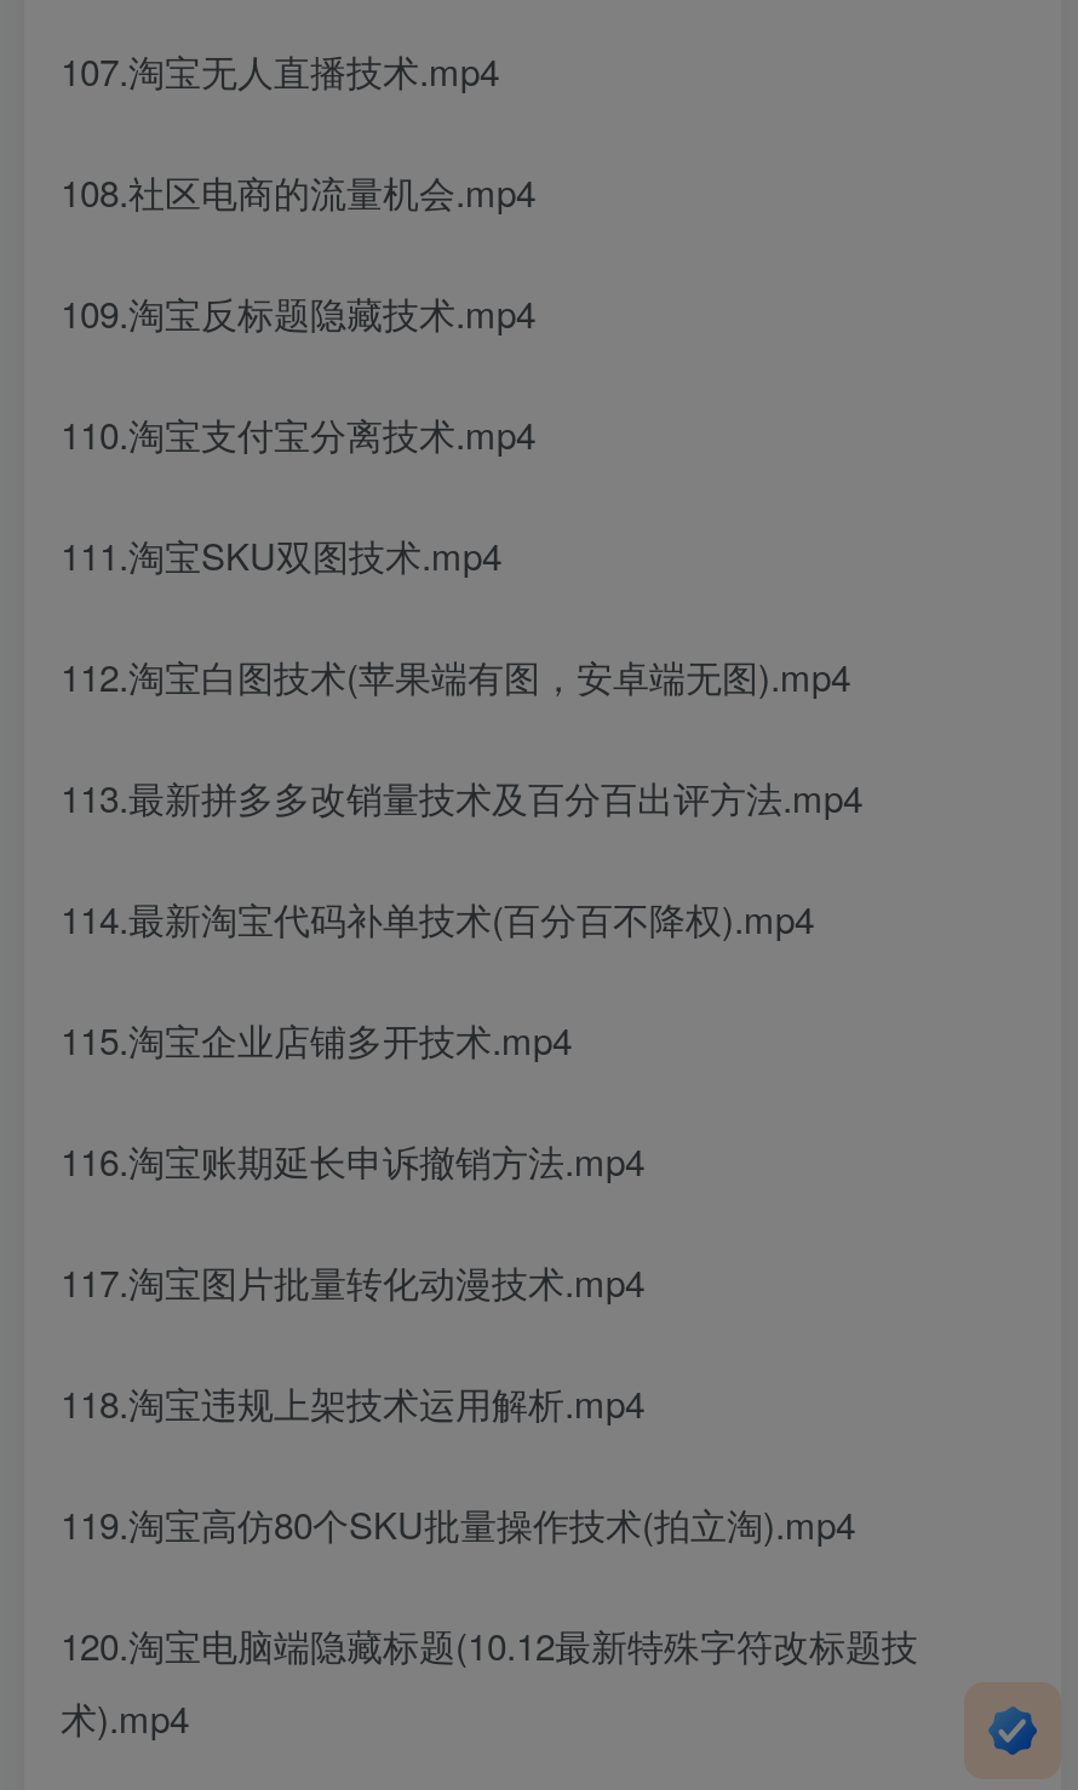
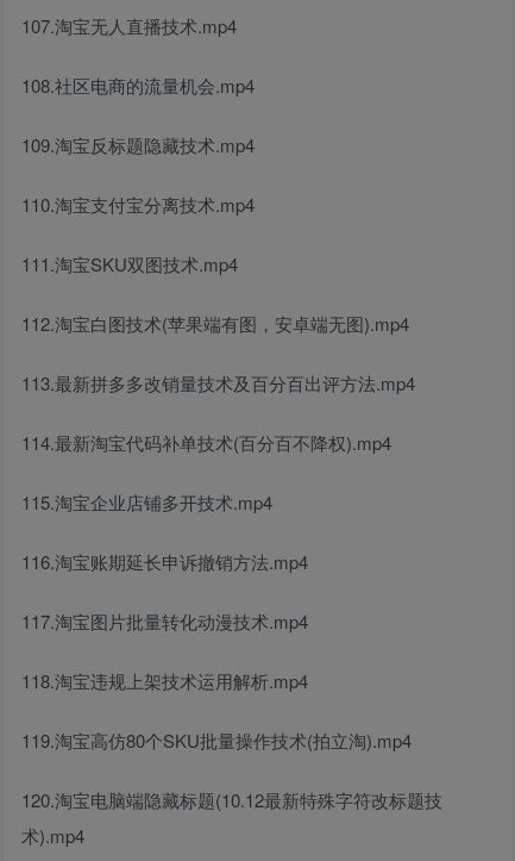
- [image]
